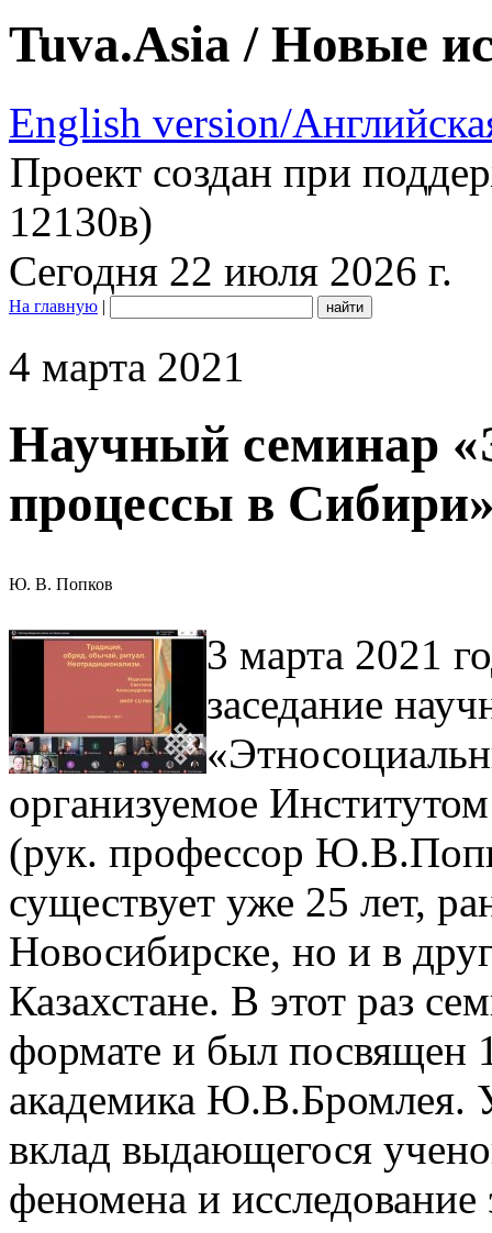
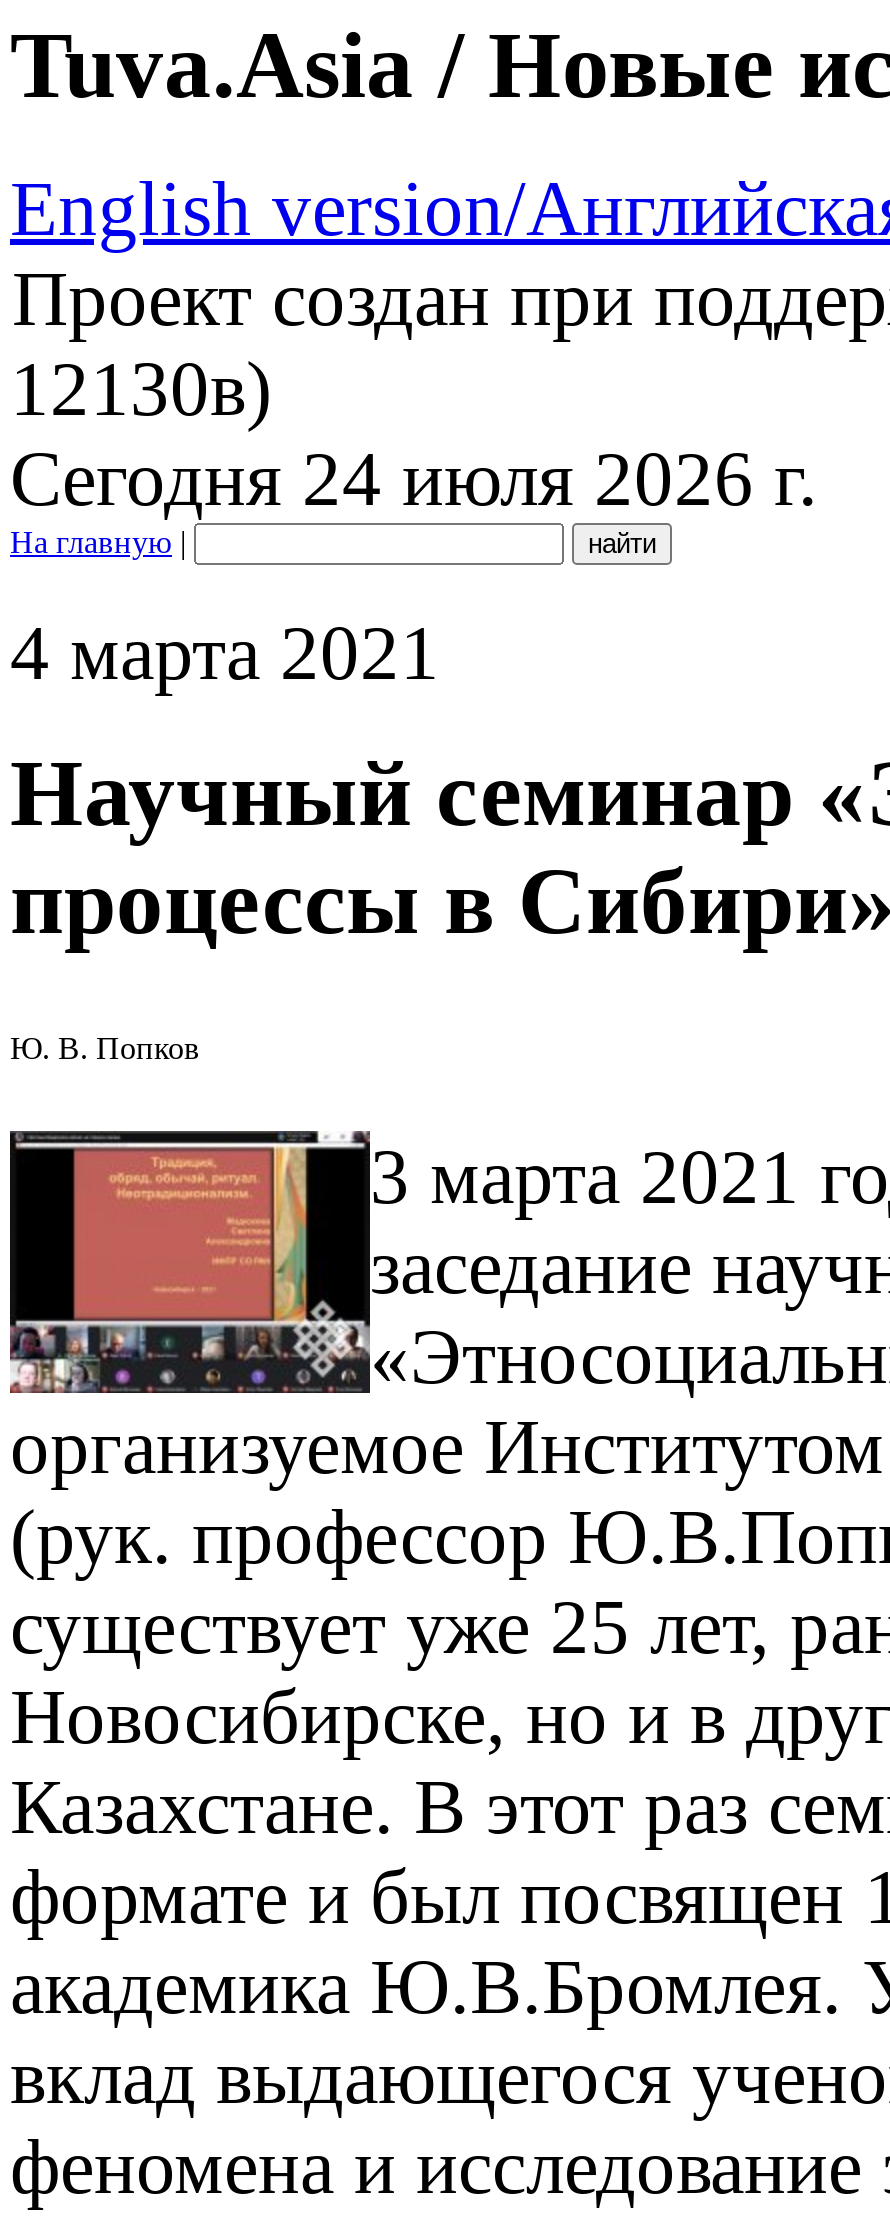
- Сегодня 22 июля 2026 г.
+ Сегодня 24 июля 2026 г.
